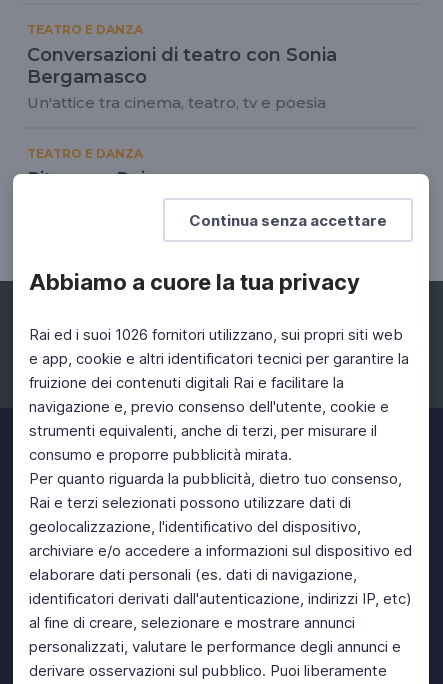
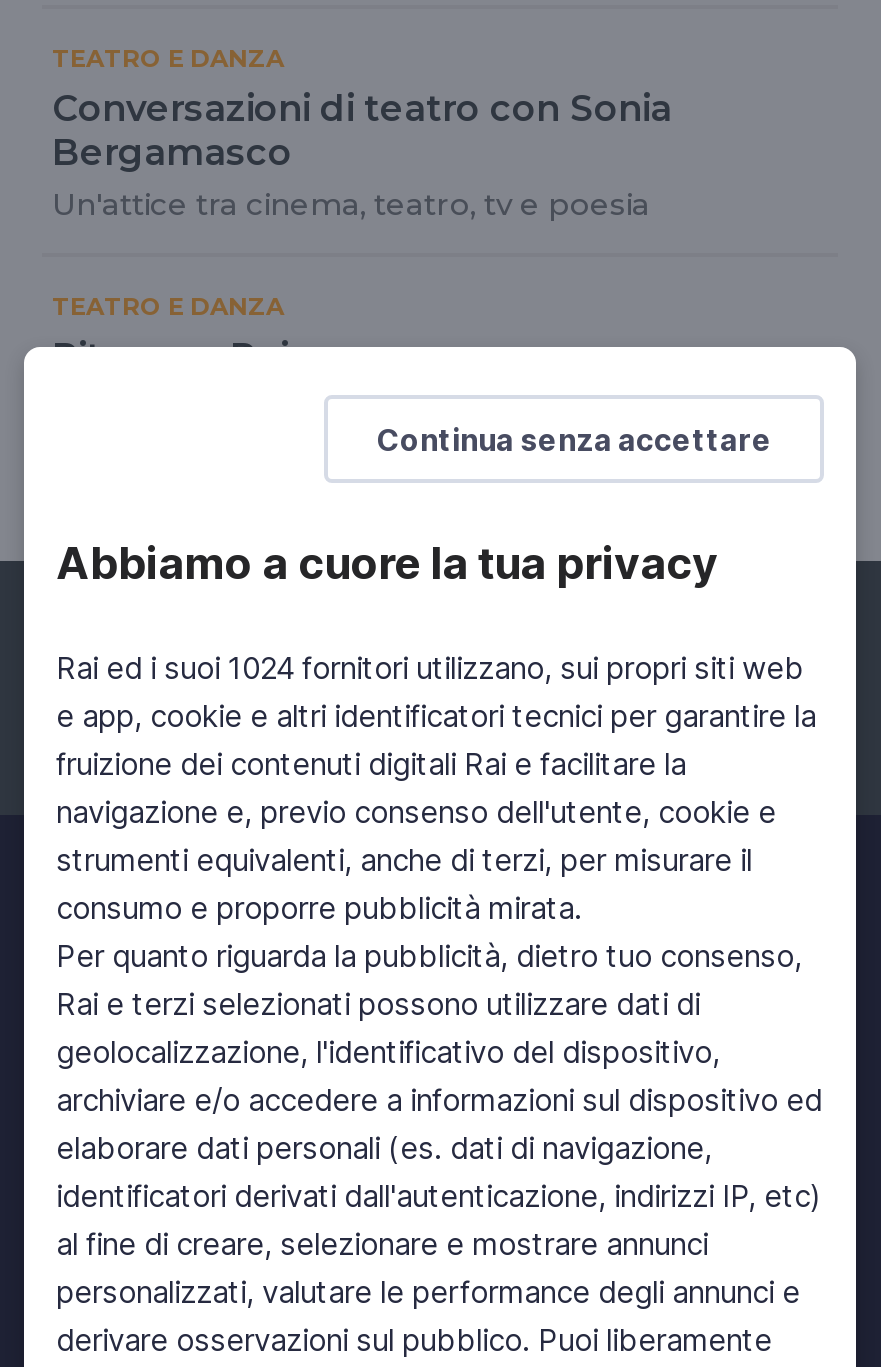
- Rai ed i suoi 1026 fornitori utilizzano, sui propri siti web
+ Rai ed i suoi 1024 fornitori utilizzano, sui propri siti web
